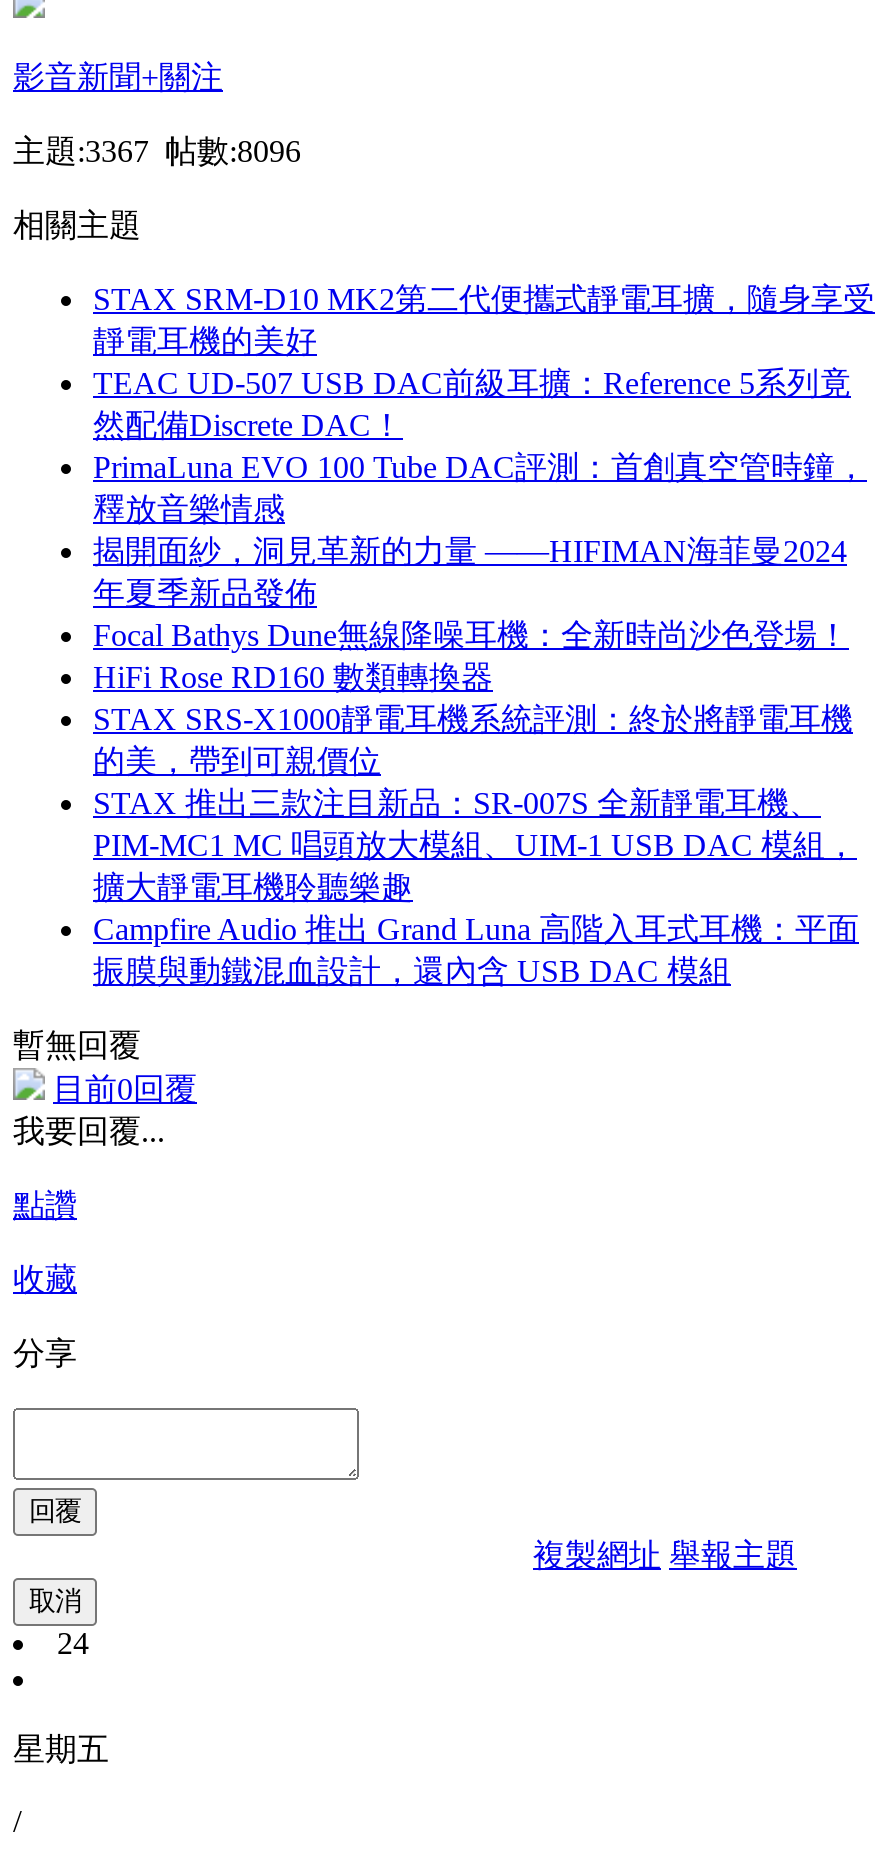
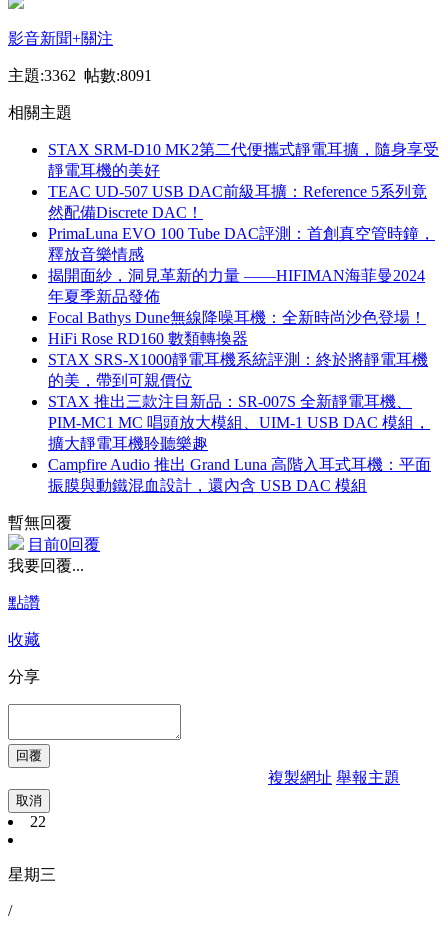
- 主題:3367 帖數:8096
+ 主題:3362 帖數:8091

- 24
+ 22

- 星期五
+ 星期三
